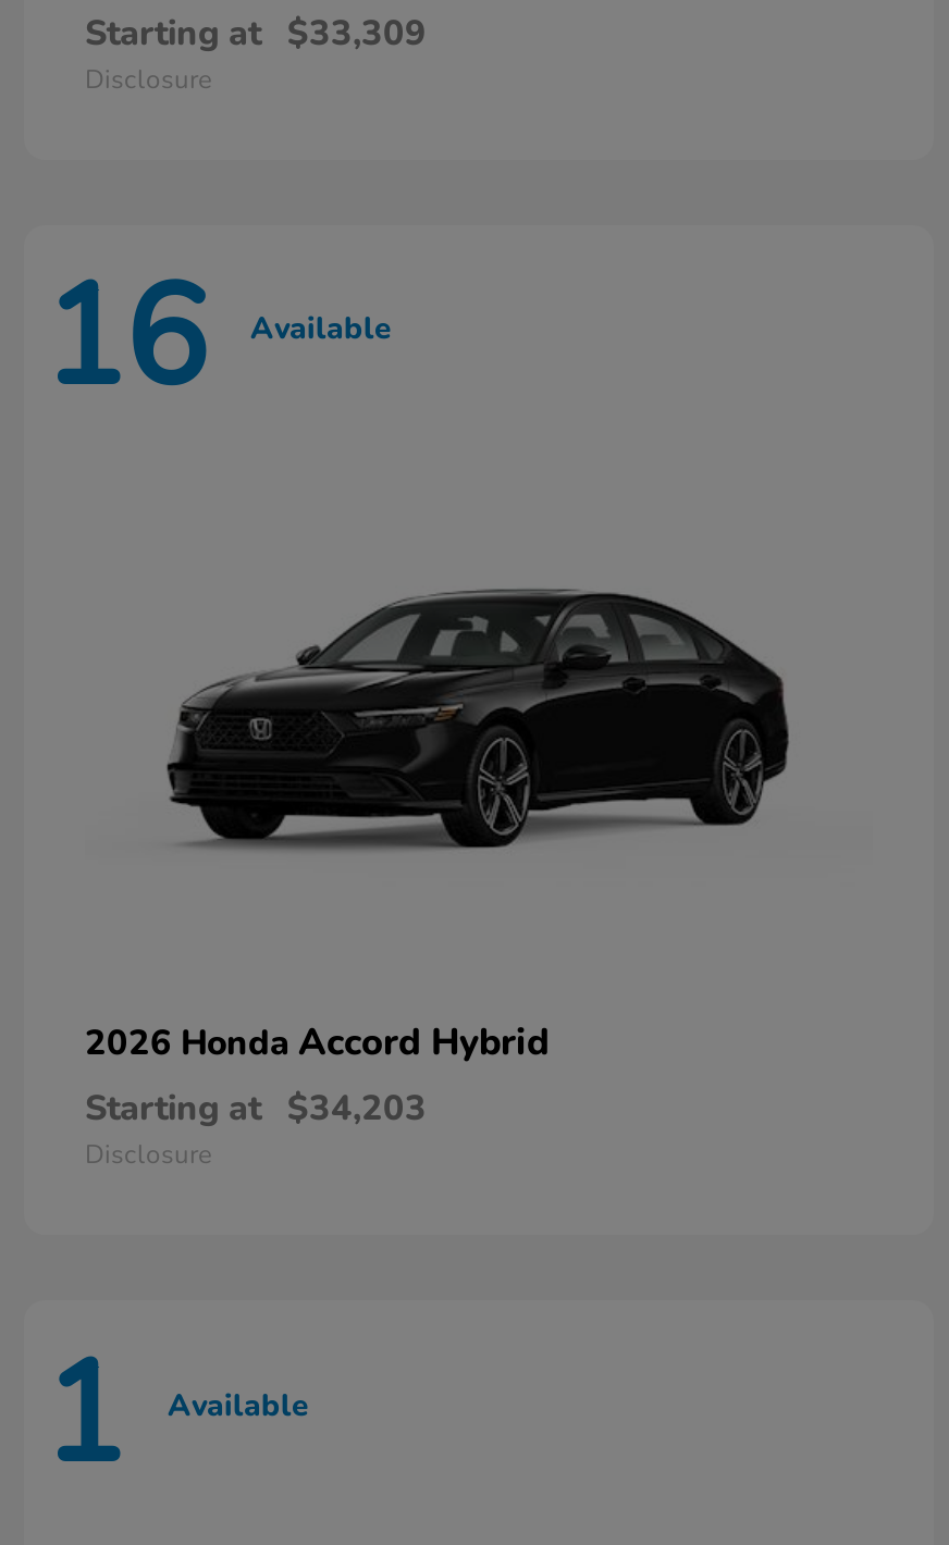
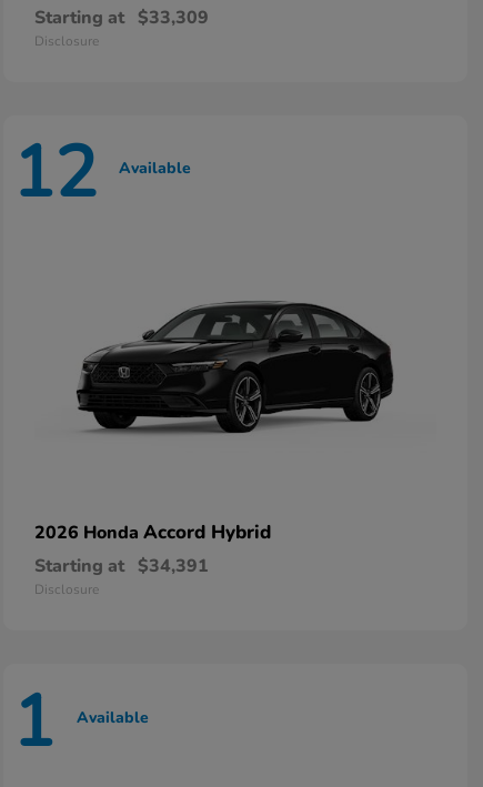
- 16 Available
+ 12 Available

- Starting at $34,203
+ Starting at $34,391
